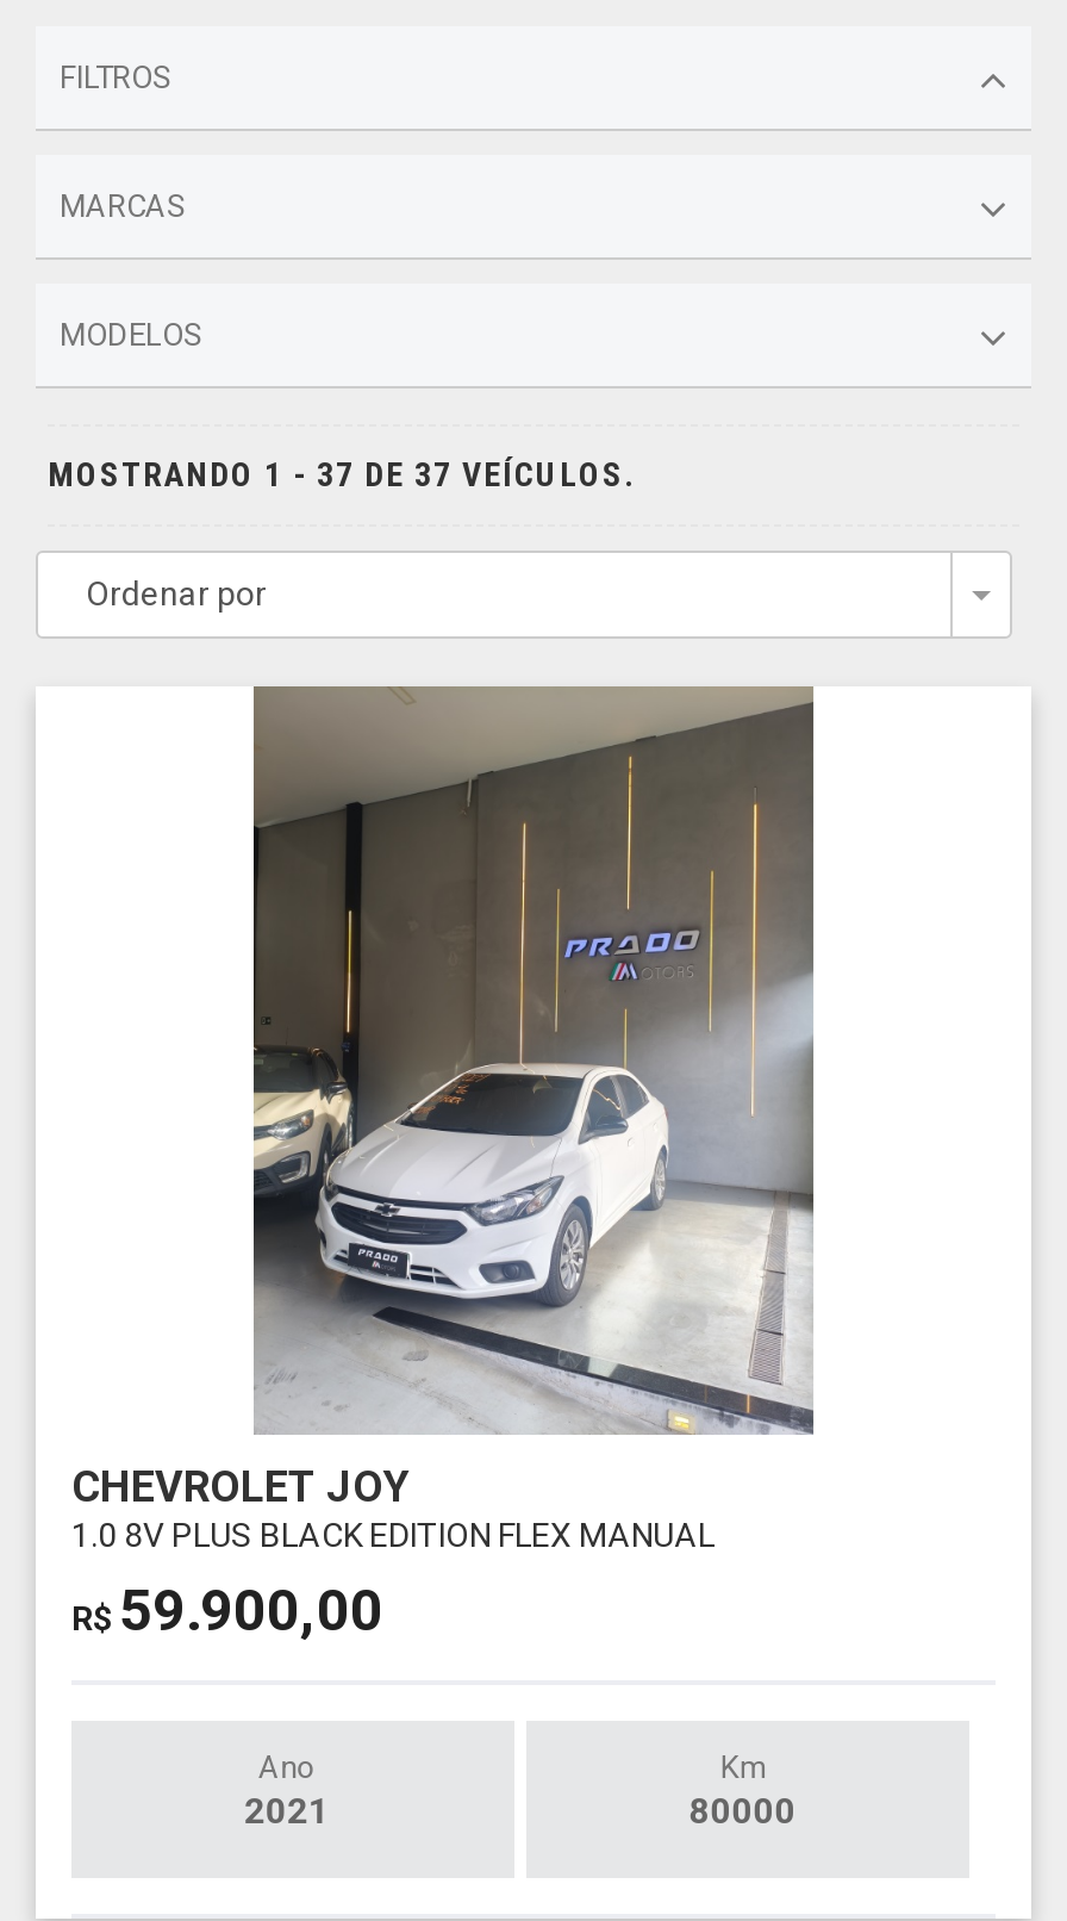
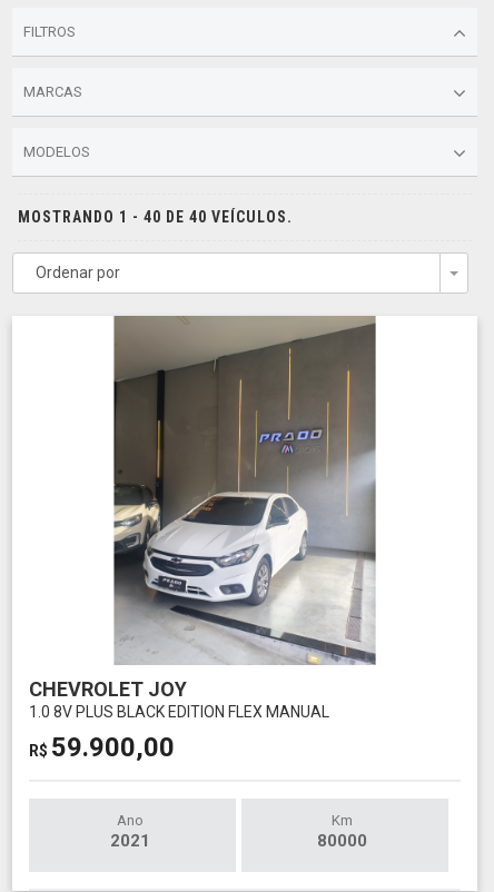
- MOSTRANDO 1 - 37 DE 37 VEÍCULOS.
+ MOSTRANDO 1 - 40 DE 40 VEÍCULOS.
